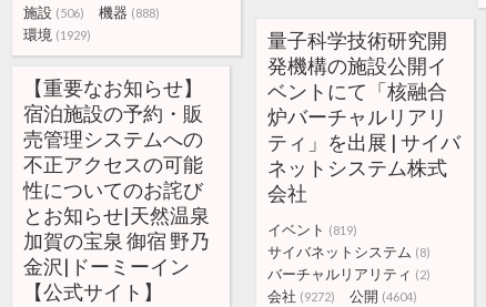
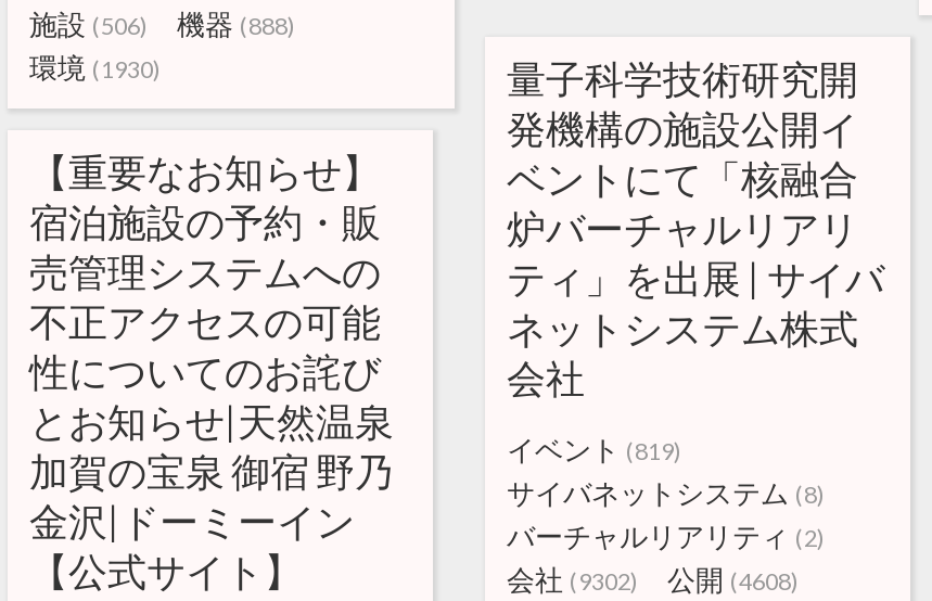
- 環境 (1929)
+ 環境 (1930)

- 会社 (9272)
+ 会社 (9302)

- 公開 (4604)
+ 公開 (4608)
